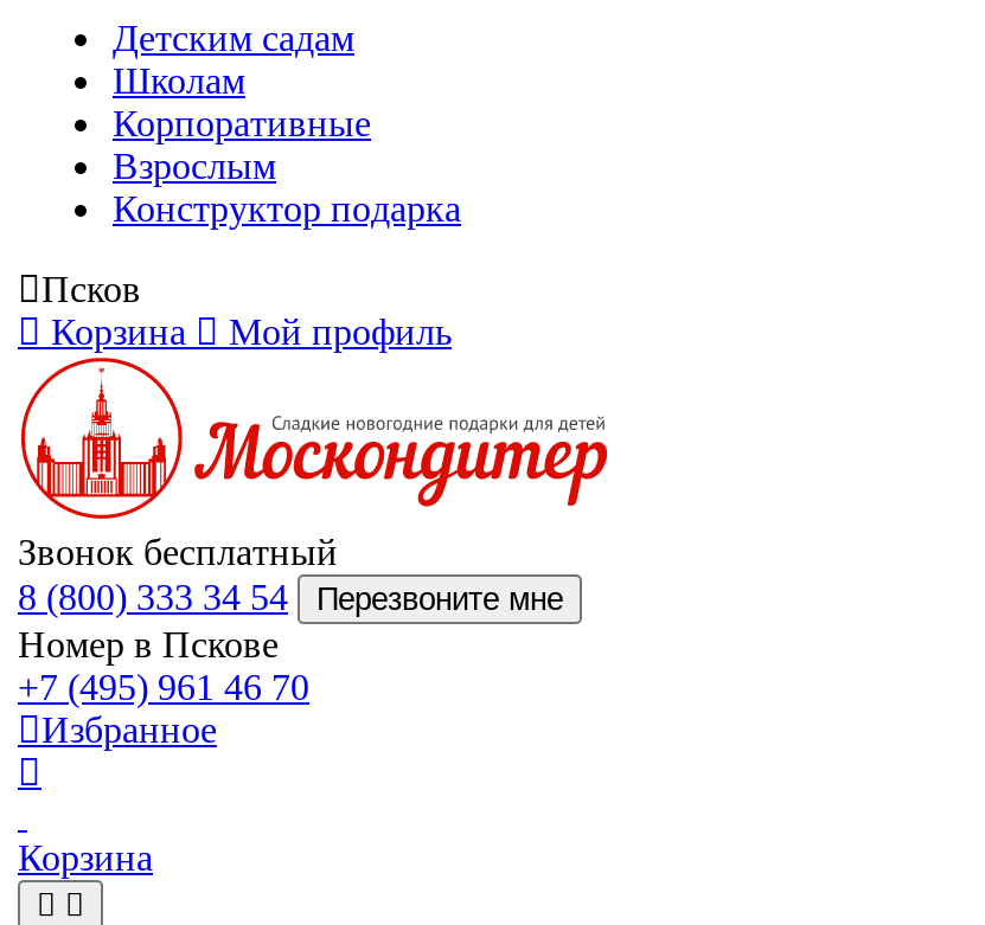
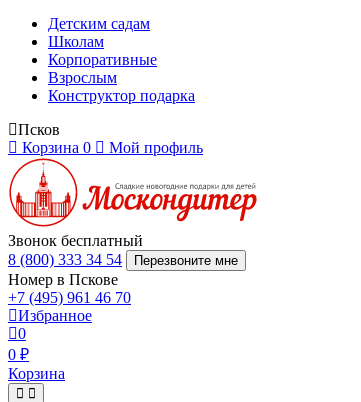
- Корзина
+ Корзина 0

+ 0
+ 0 ₽
